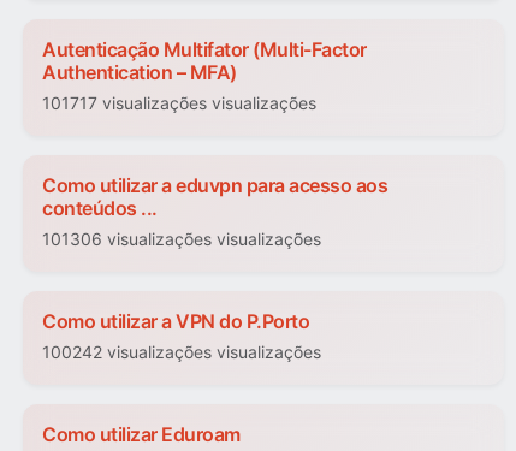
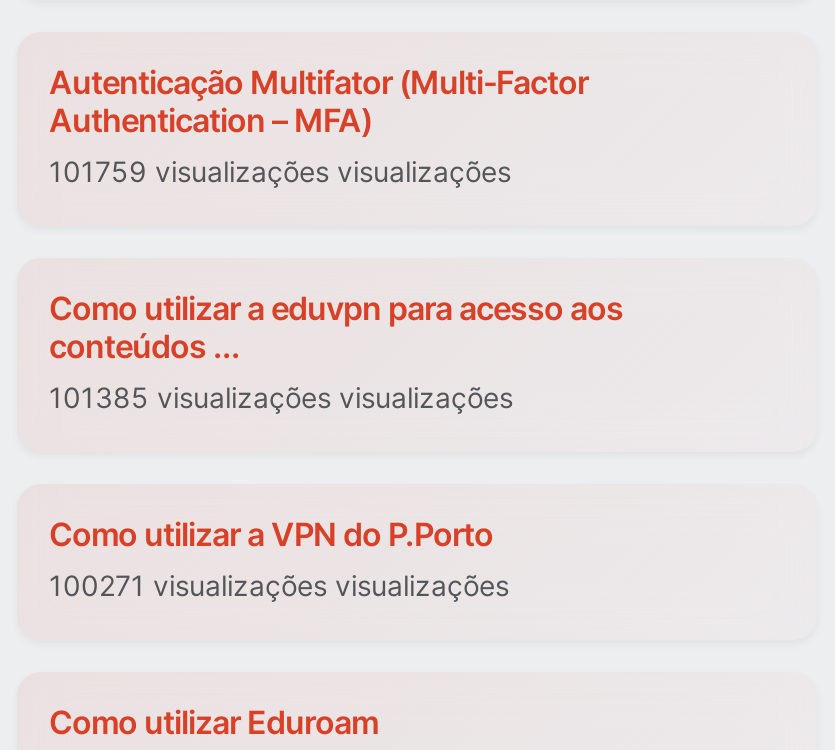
- 101717 visualizações visualizações
+ 101759 visualizações visualizações

- 101306 visualizações visualizações
+ 101385 visualizações visualizações

- 100242 visualizações visualizações
+ 100271 visualizações visualizações
